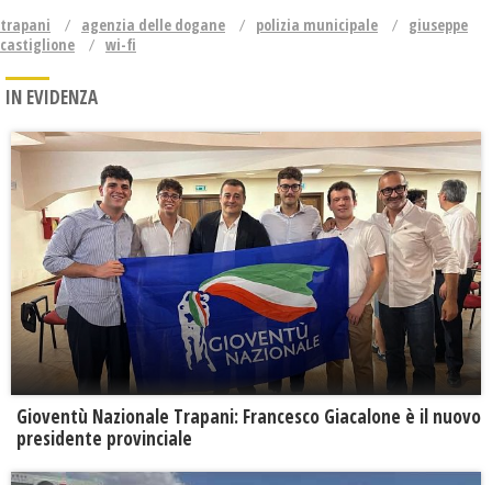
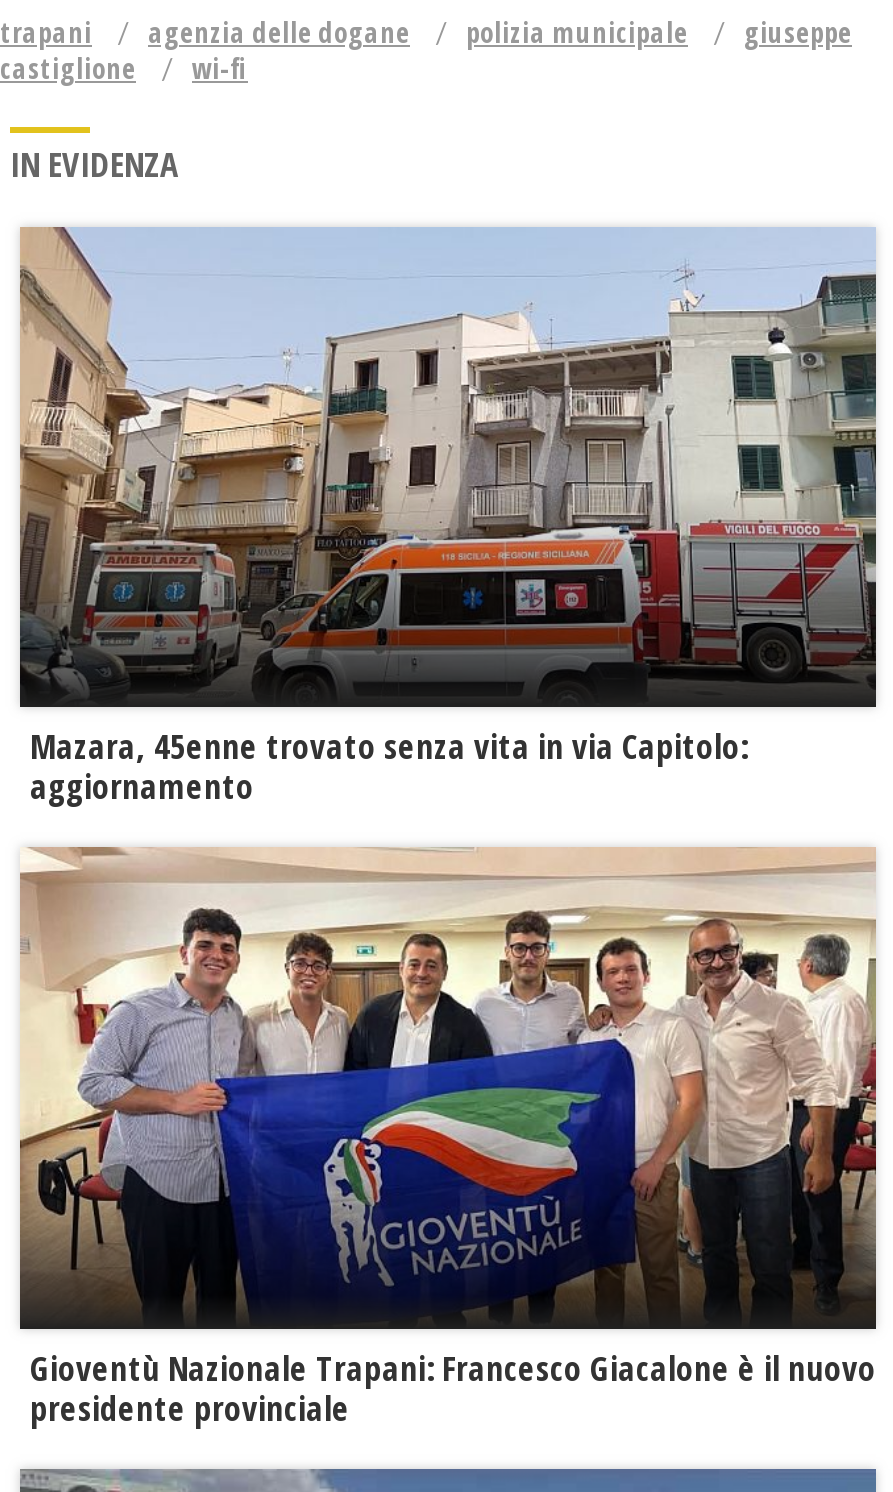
+ [image]
+ Mazara, 45enne trovato senza vita in via Capitolo:
+ aggiornamento
